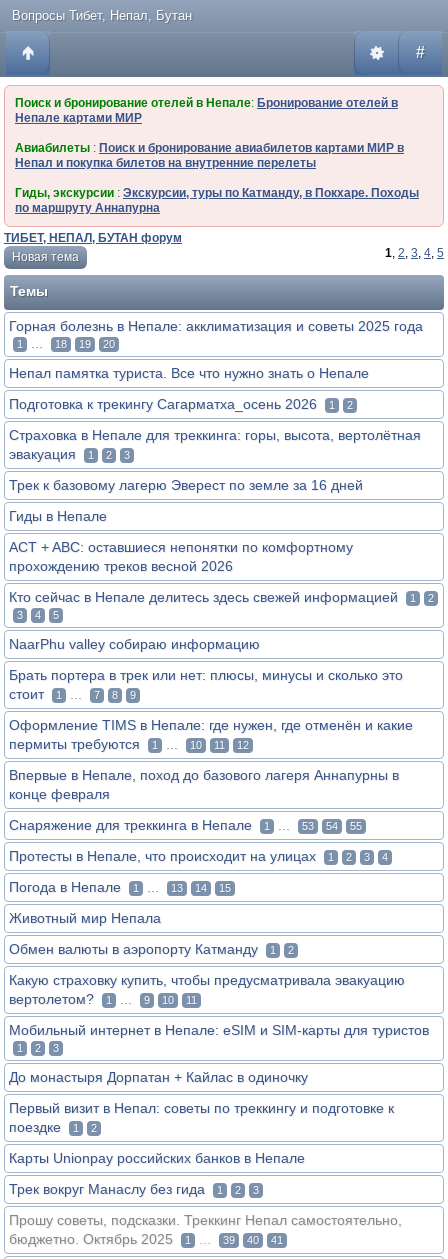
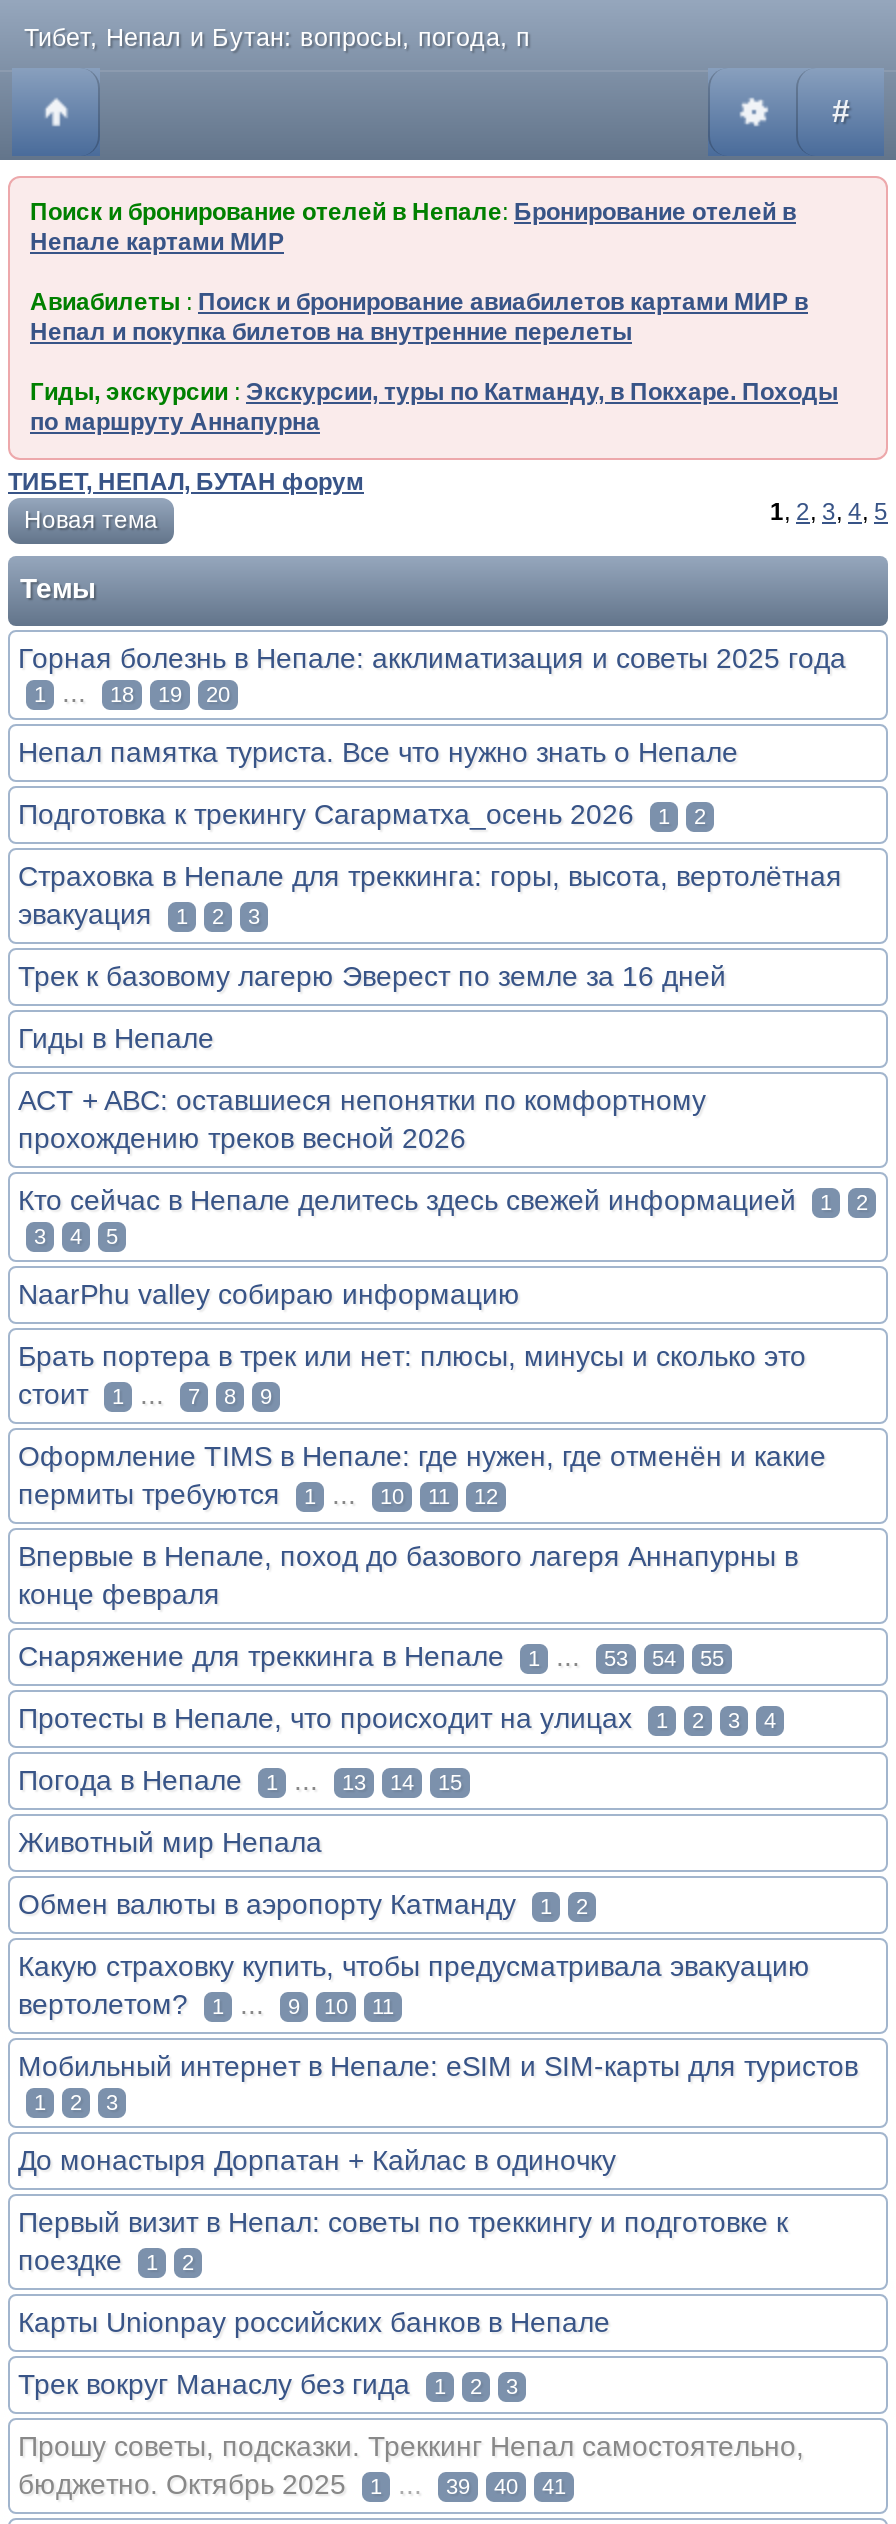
- Вопросы Тибет, Непал, Бутан
+ Тибет, Непал и Бутан: вопросы, погода, п
